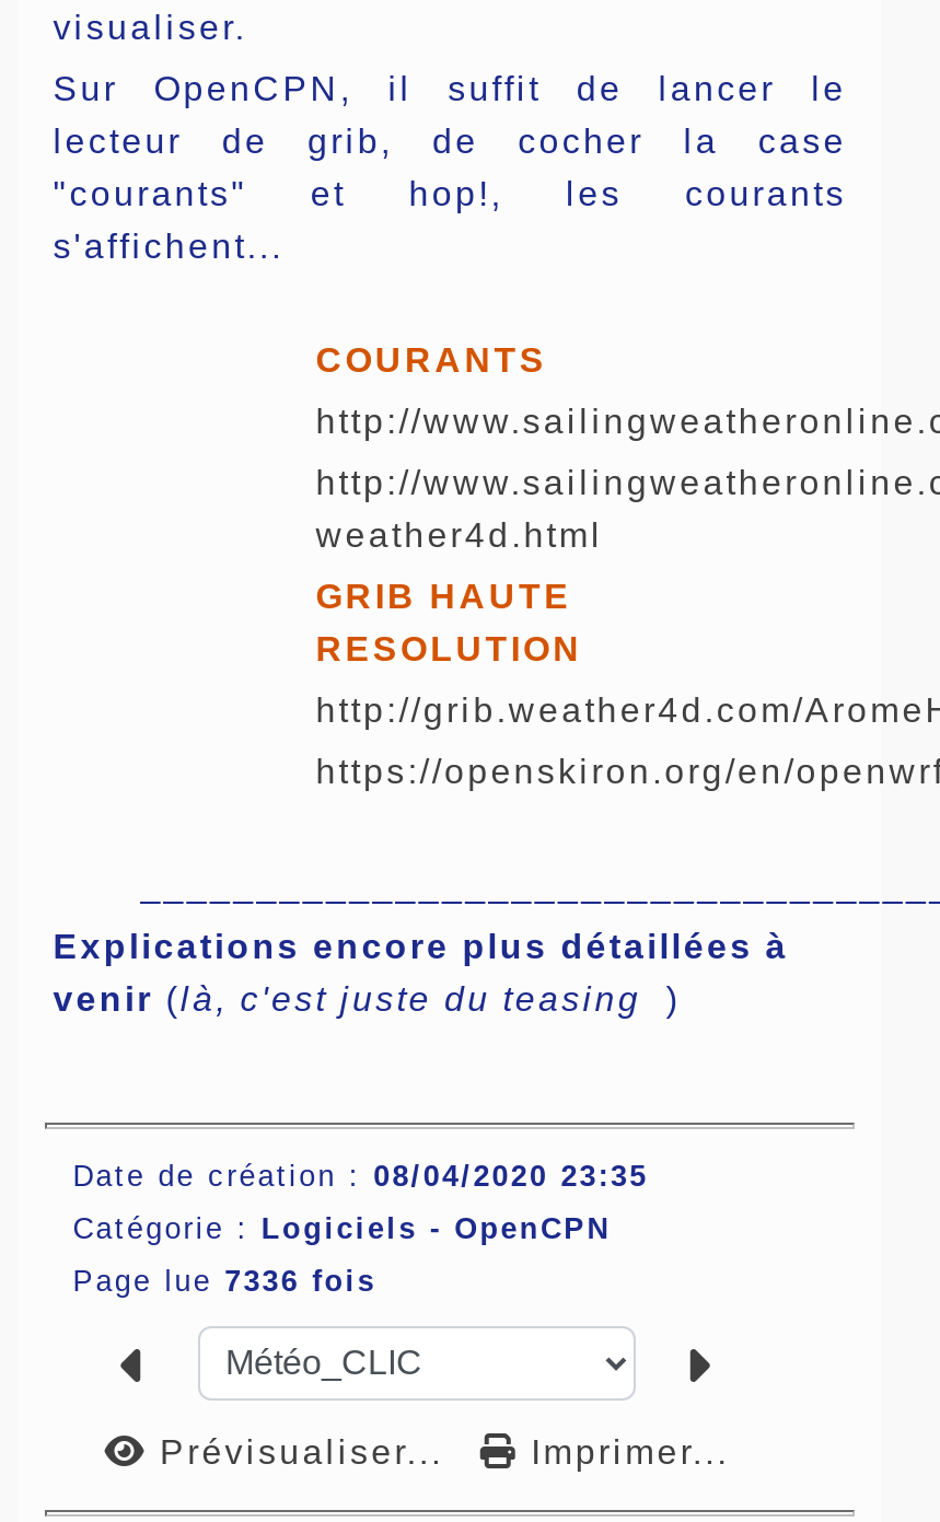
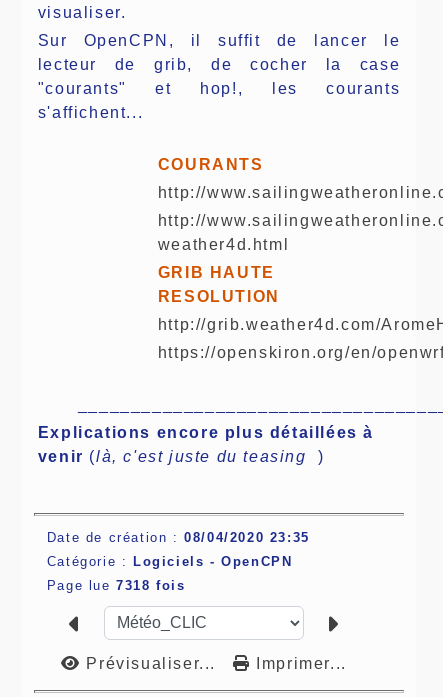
- Page lue 7336 fois
+ Page lue 7318 fois
